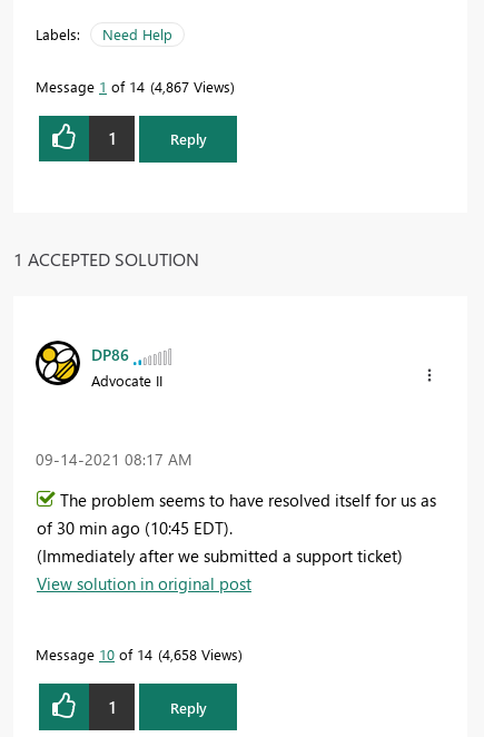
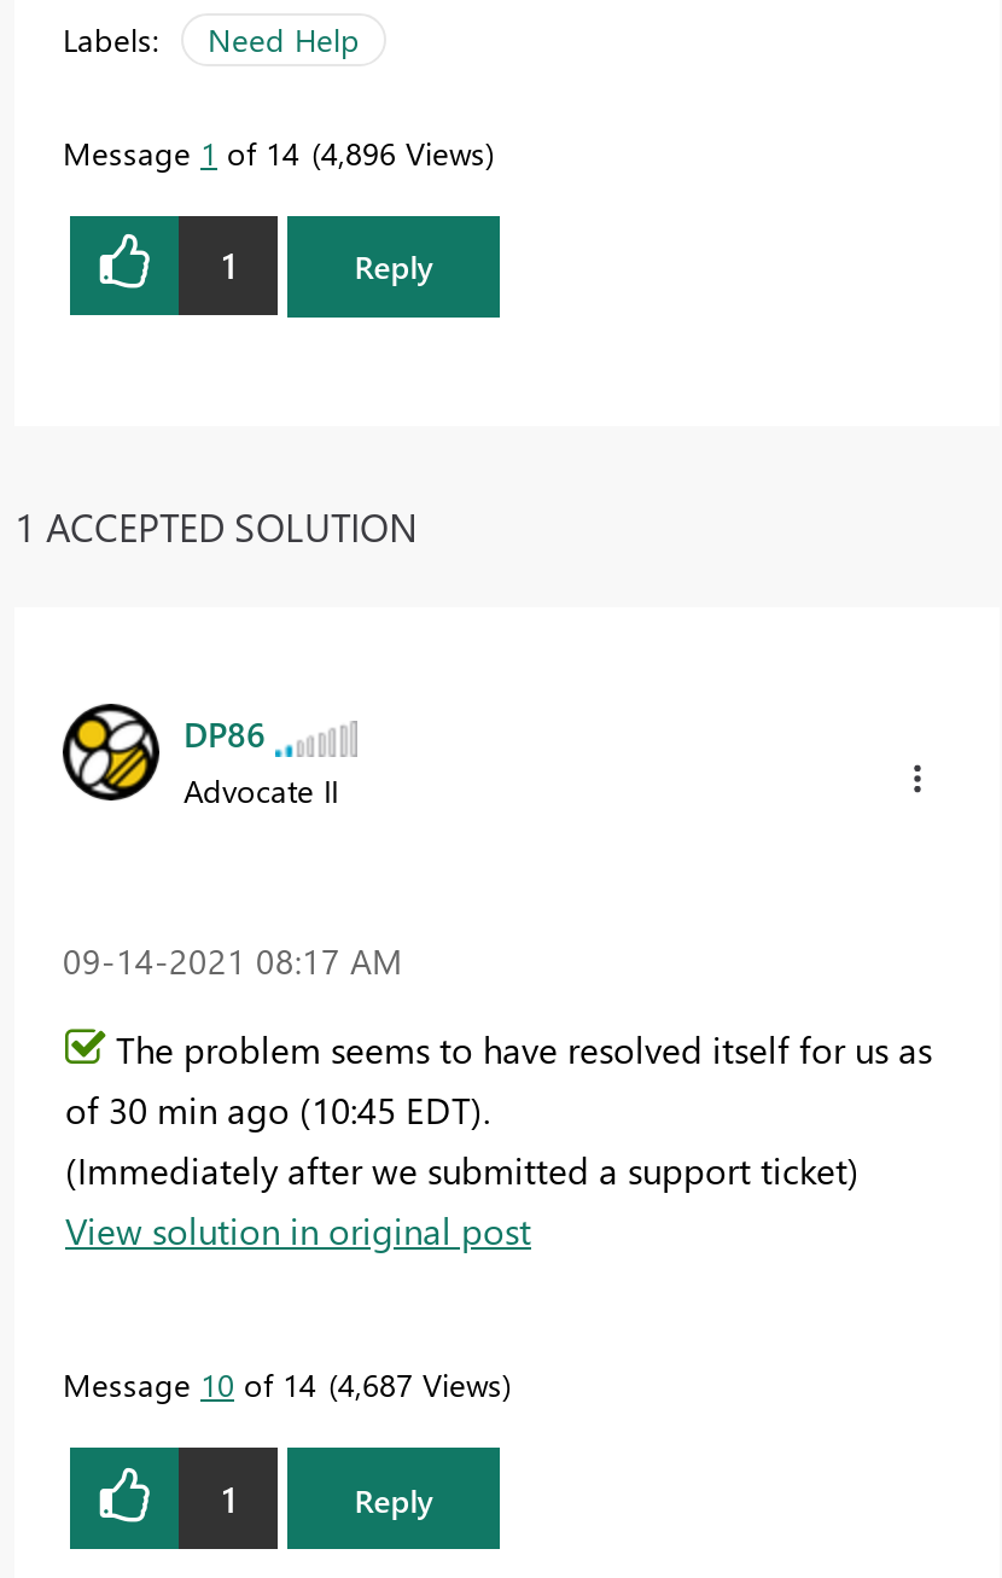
- Message 1 of 14 4,867 Views
+ Message 1 of 14 4,896 Views

- Message 10 of 14 4,658 Views
+ Message 10 of 14 4,687 Views
